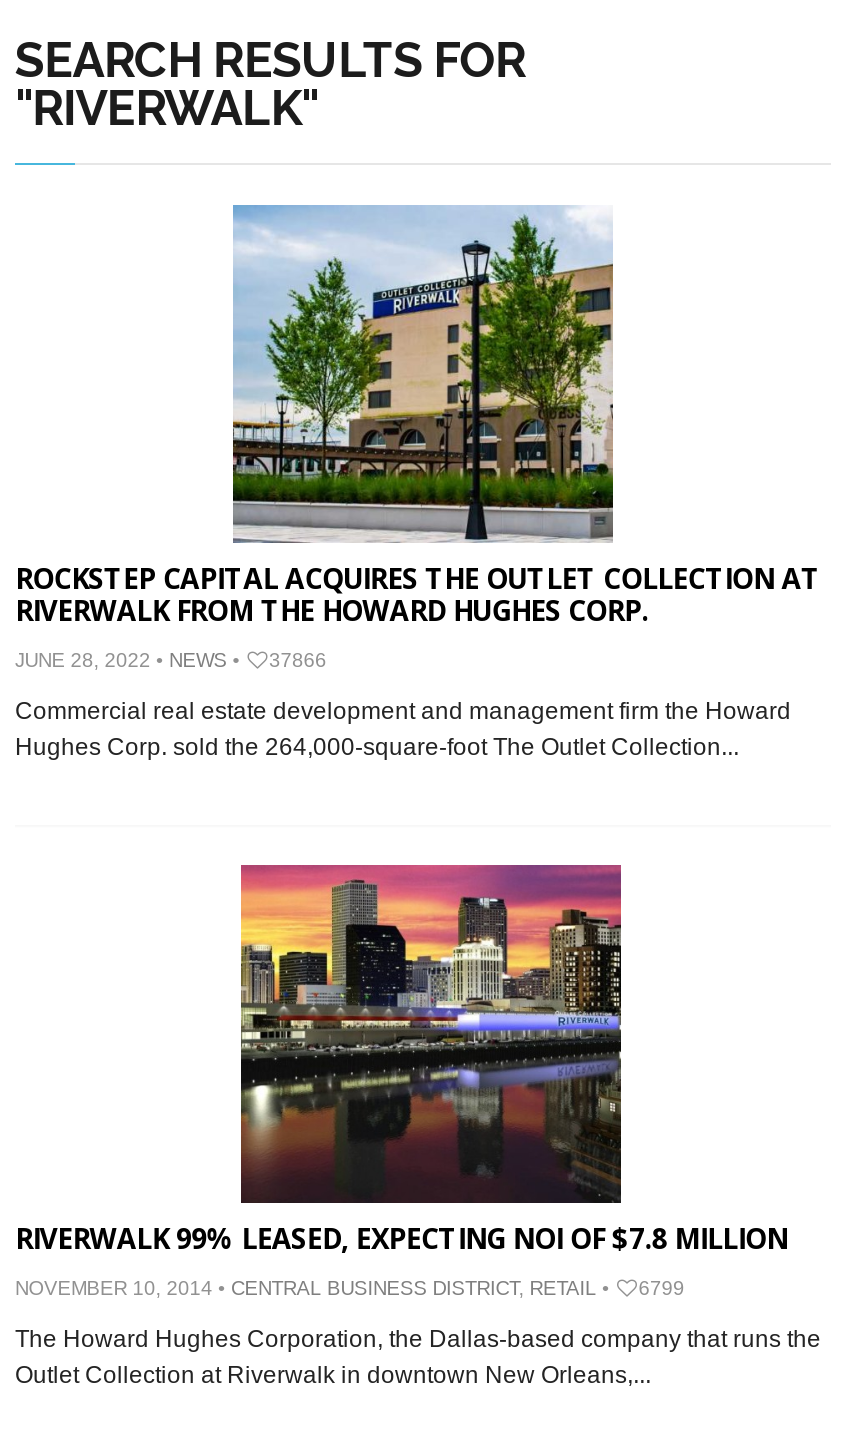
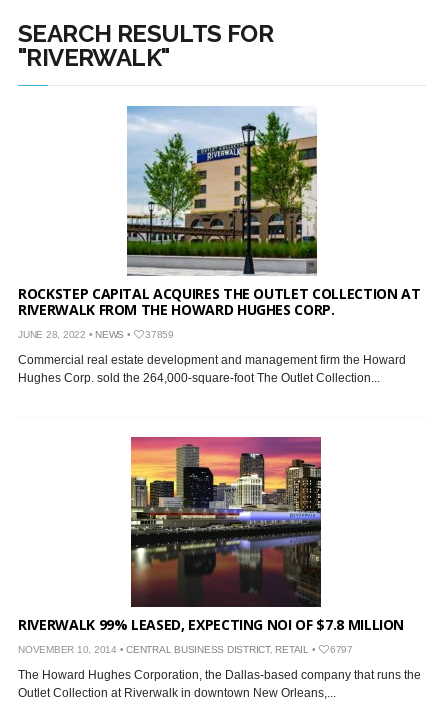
- JUNE 28, 2022 • NEWS • 37866
+ JUNE 28, 2022 • NEWS • 37859

- NOVEMBER 10, 2014 • CENTRAL BUSINESS DISTRICT, RETAIL • 6799
+ NOVEMBER 10, 2014 • CENTRAL BUSINESS DISTRICT, RETAIL • 6797
